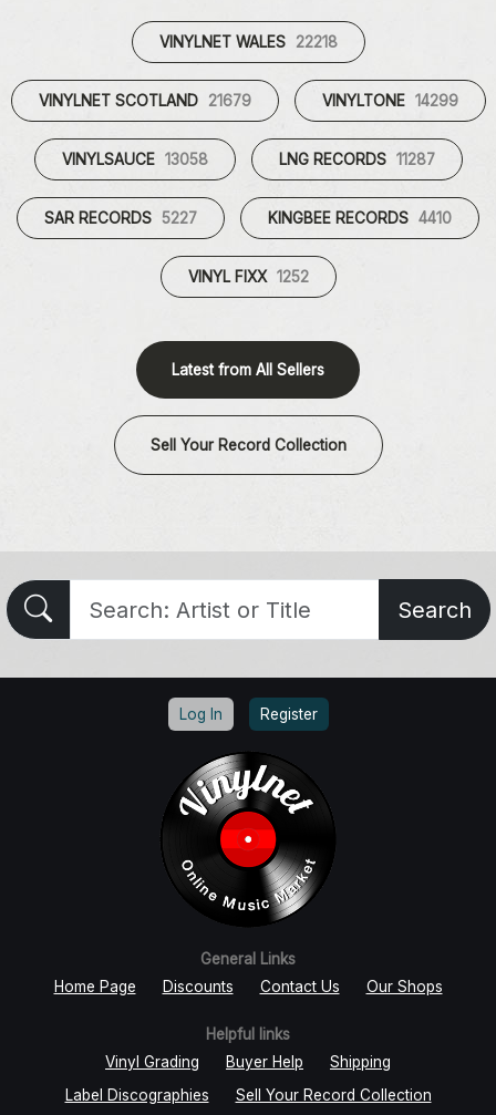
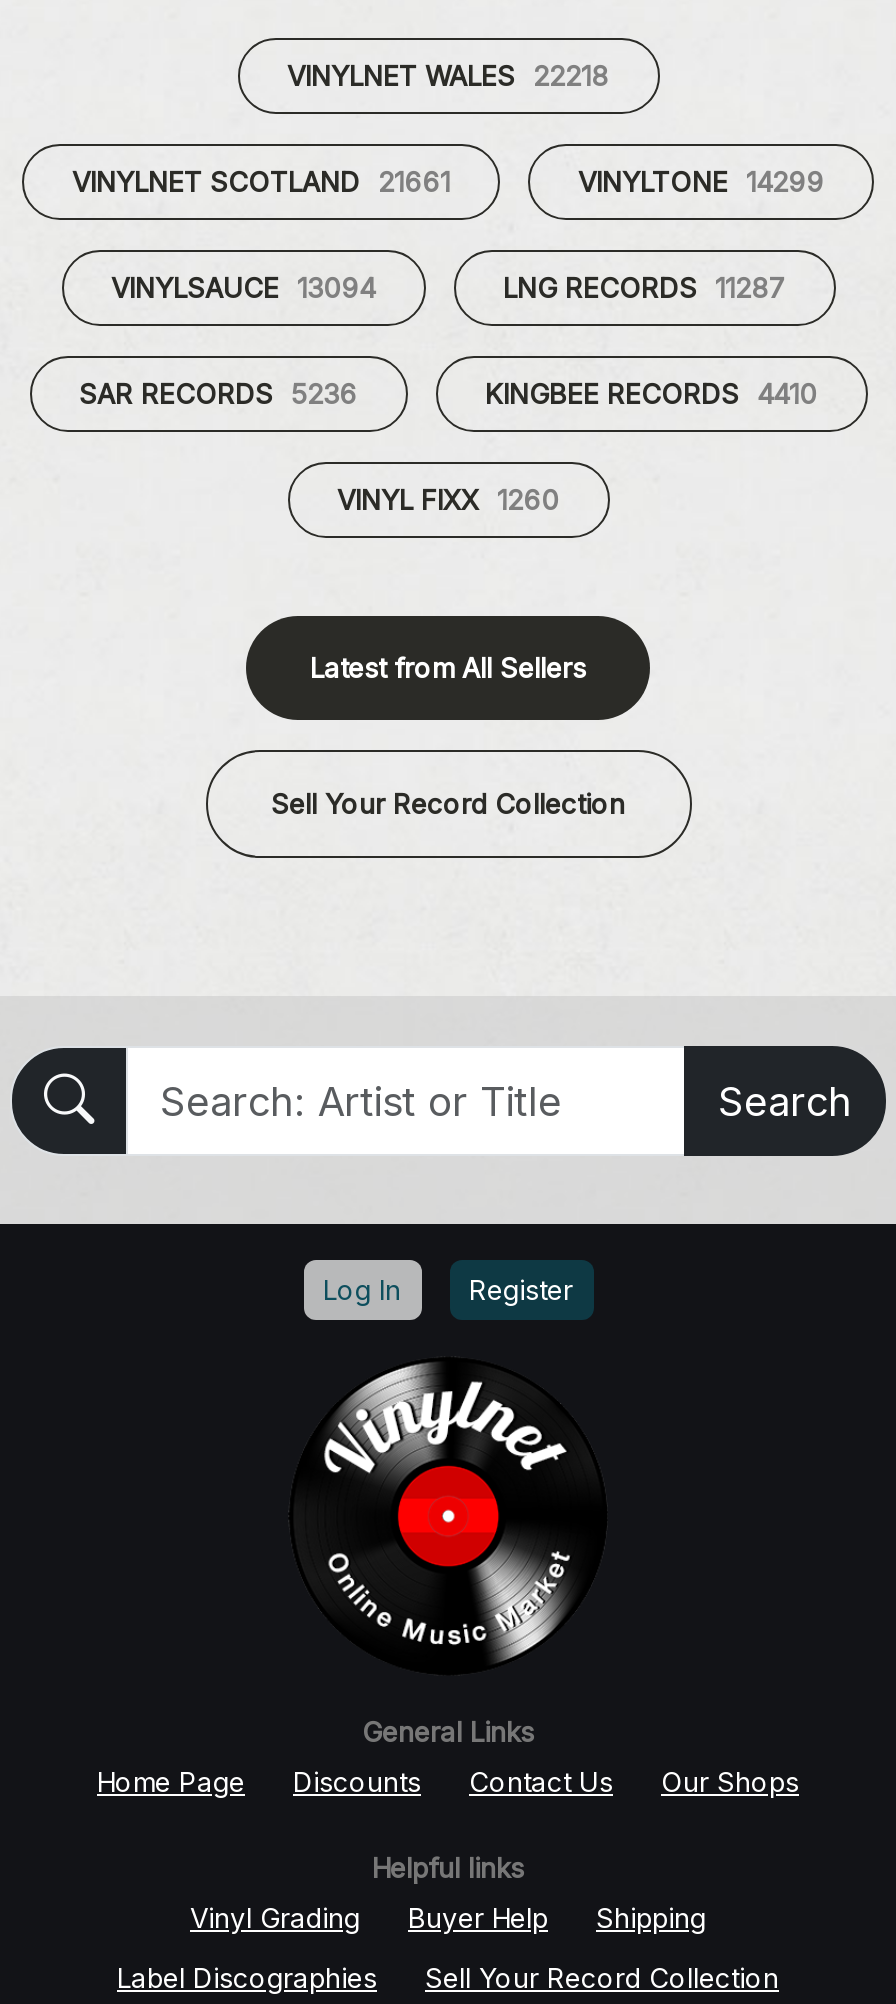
- VINYLNET SCOTLAND 21679
+ VINYLNET SCOTLAND 21661

- VINYLSAUCE 13058
+ VINYLSAUCE 13094

- SAR RECORDS 5227
+ SAR RECORDS 5236

- VINYL FIXX 1252
+ VINYL FIXX 1260
